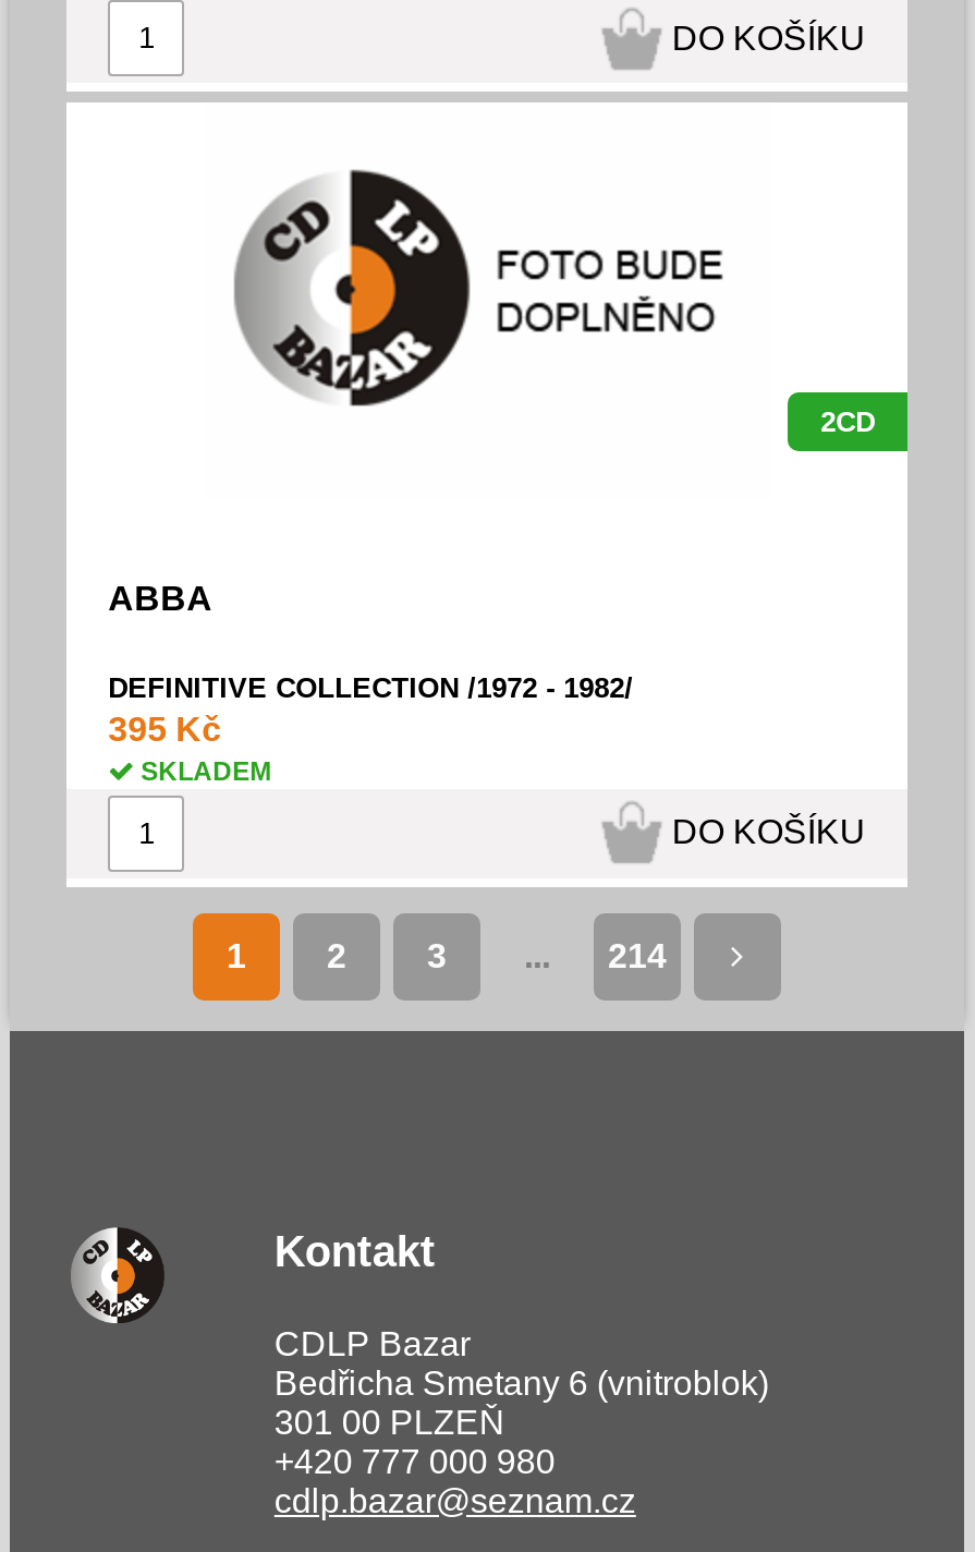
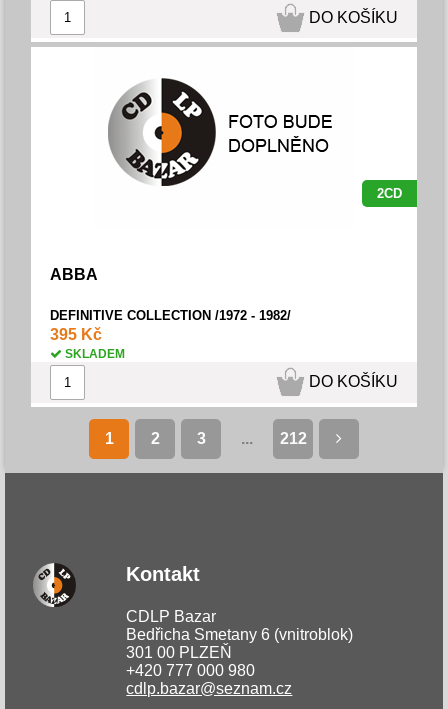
- 214
+ 212
